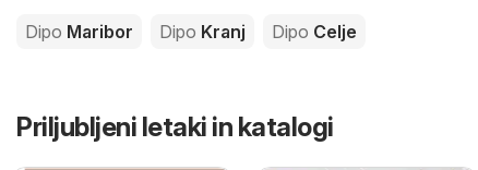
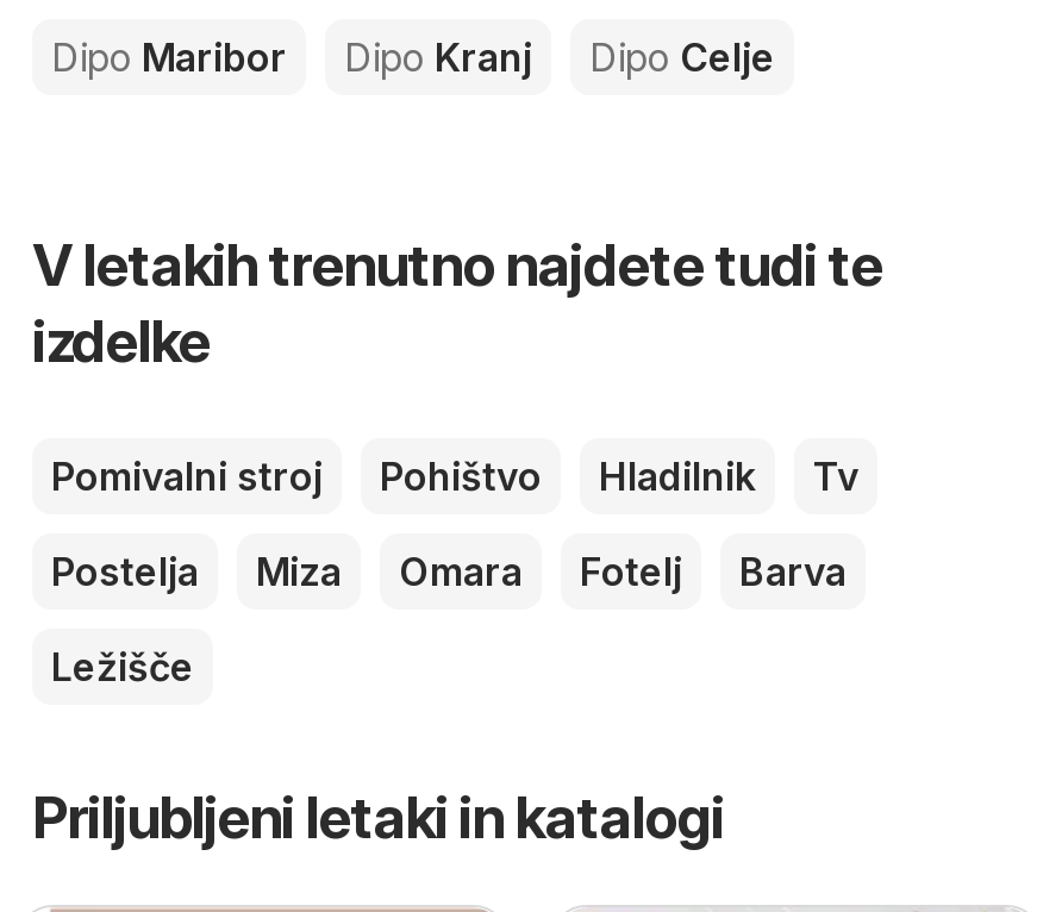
+ V letakih trenutno najdete tudi te
+ izdelke
+ Pomivalni stroj
+ Pohištvo
+ Hladilnik
+ Tv
+ Postelja
+ Miza
+ Omara
+ Fotelj
+ Barva
+ Ležišče
